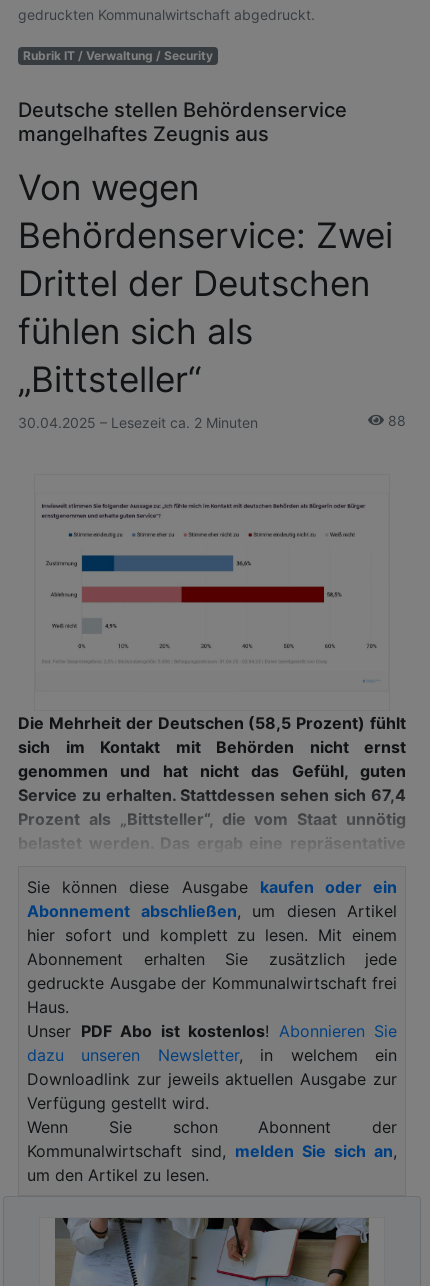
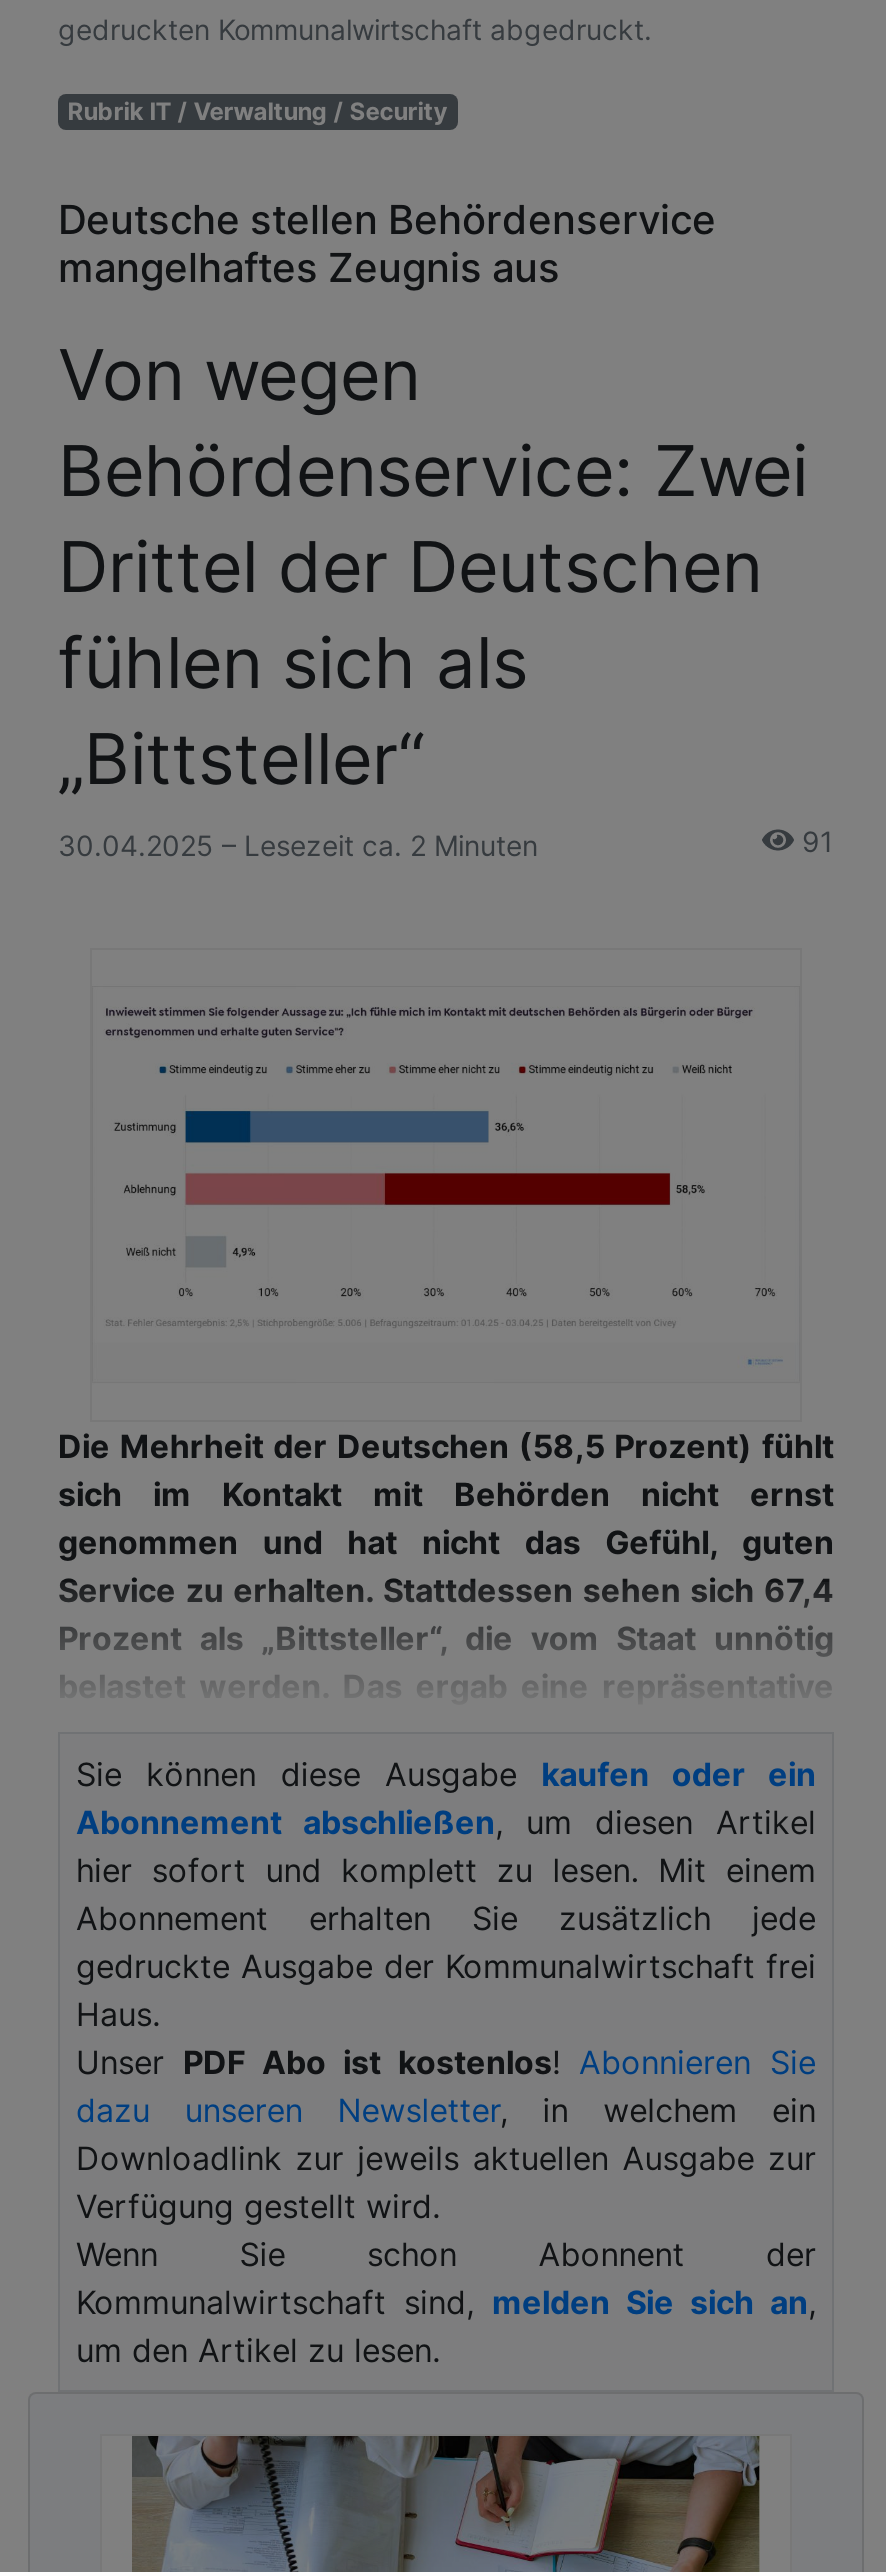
- 88
+ 91
